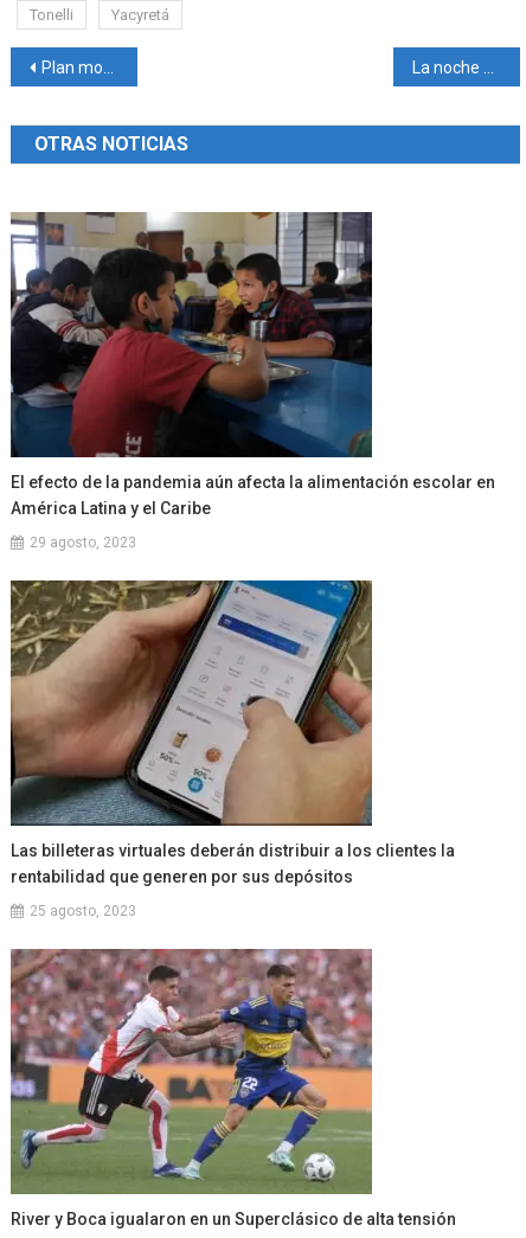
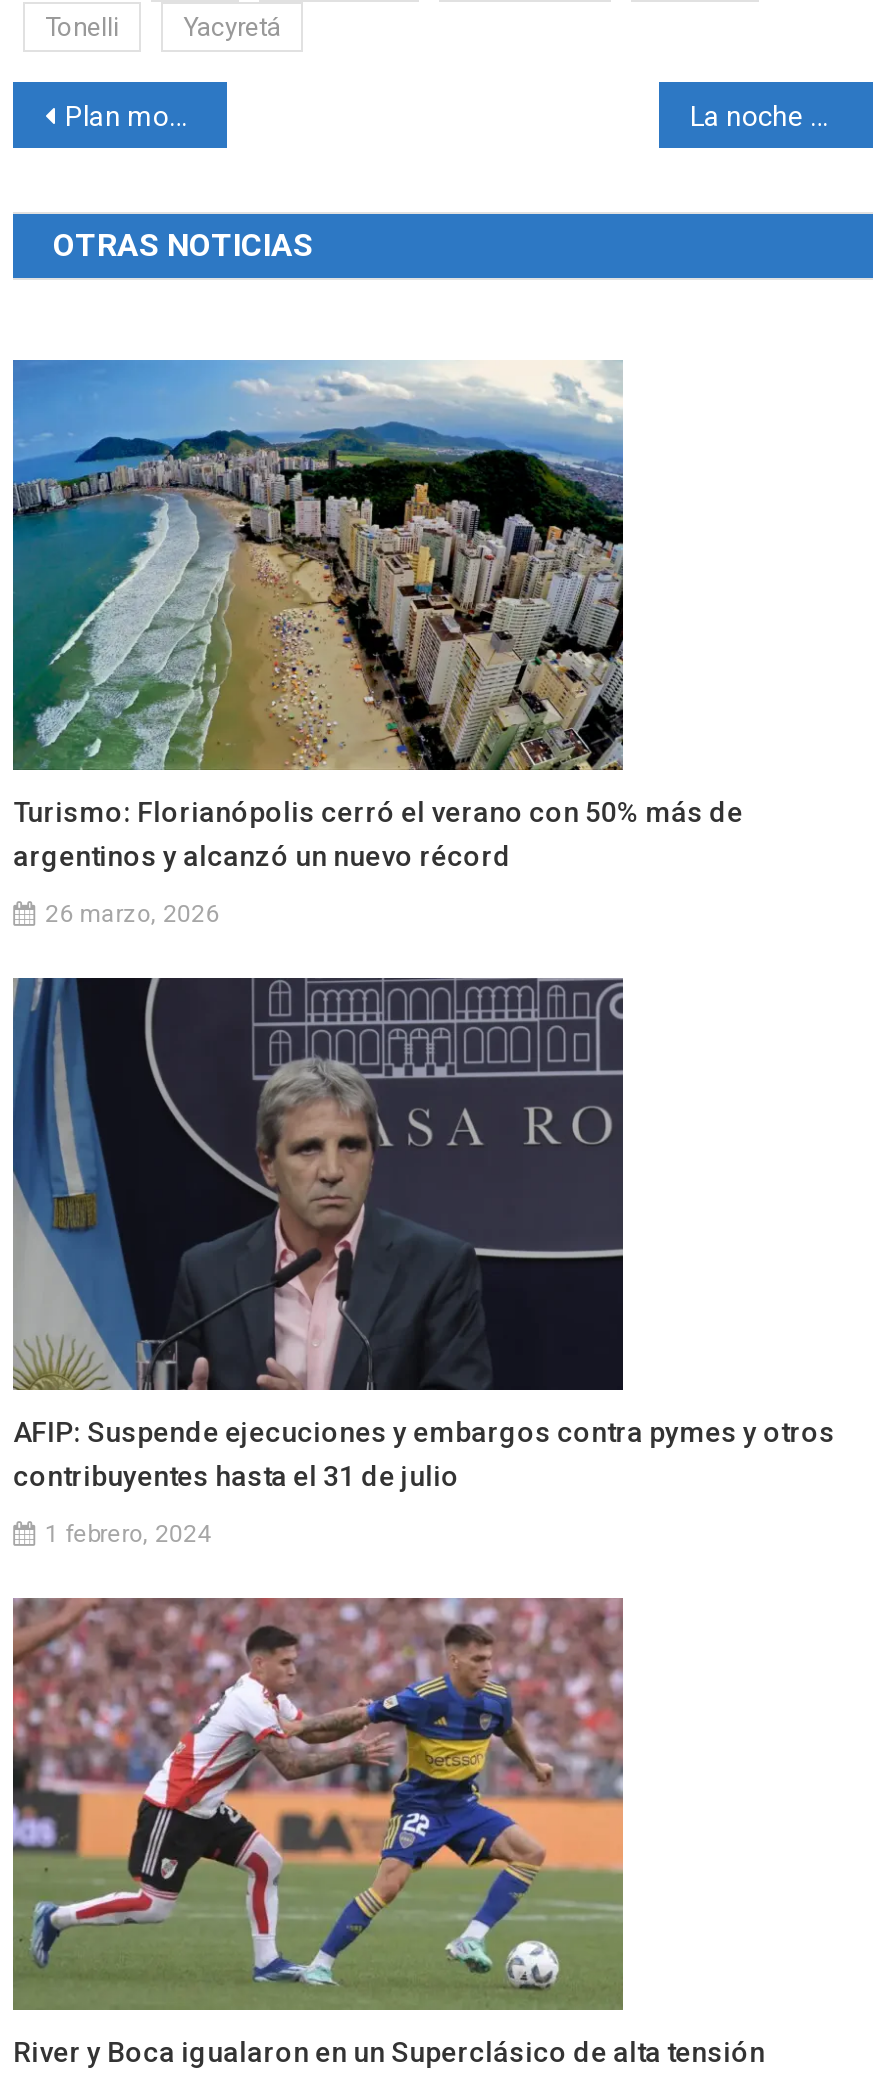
- [image]
- El efecto de la pandemia aún afecta la alimentación escolar en
- América Latina y el Caribe
+ [image]
+ Turismo: Florianópolis cerró el verano con 50% más de
+ argentinos y alcanzó un nuevo récord

- 29 agosto, 2023
+ 26 marzo, 2026

- [image]
- Las billeteras virtuales deberán distribuir a los clientes la
- rentabilidad que generen por sus depósitos
+ [image]
+ AFIP: Suspende ejecuciones y embargos contra pymes y otros
+ contribuyentes hasta el 31 de julio

- 25 agosto, 2023
+ 1 febrero, 2024
